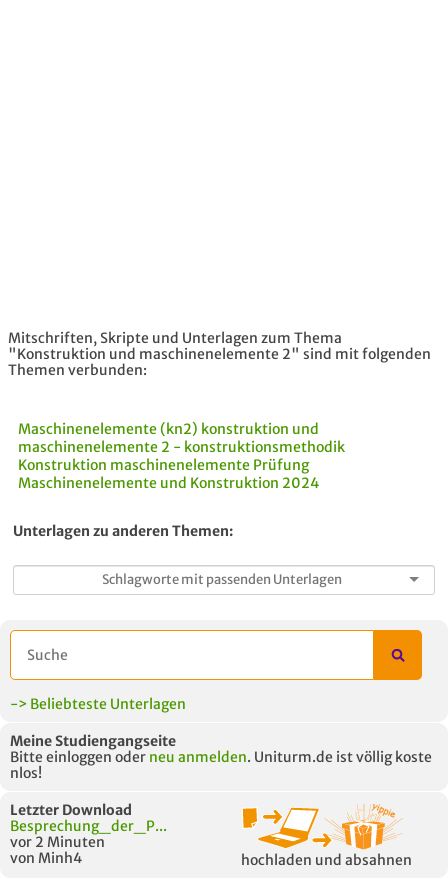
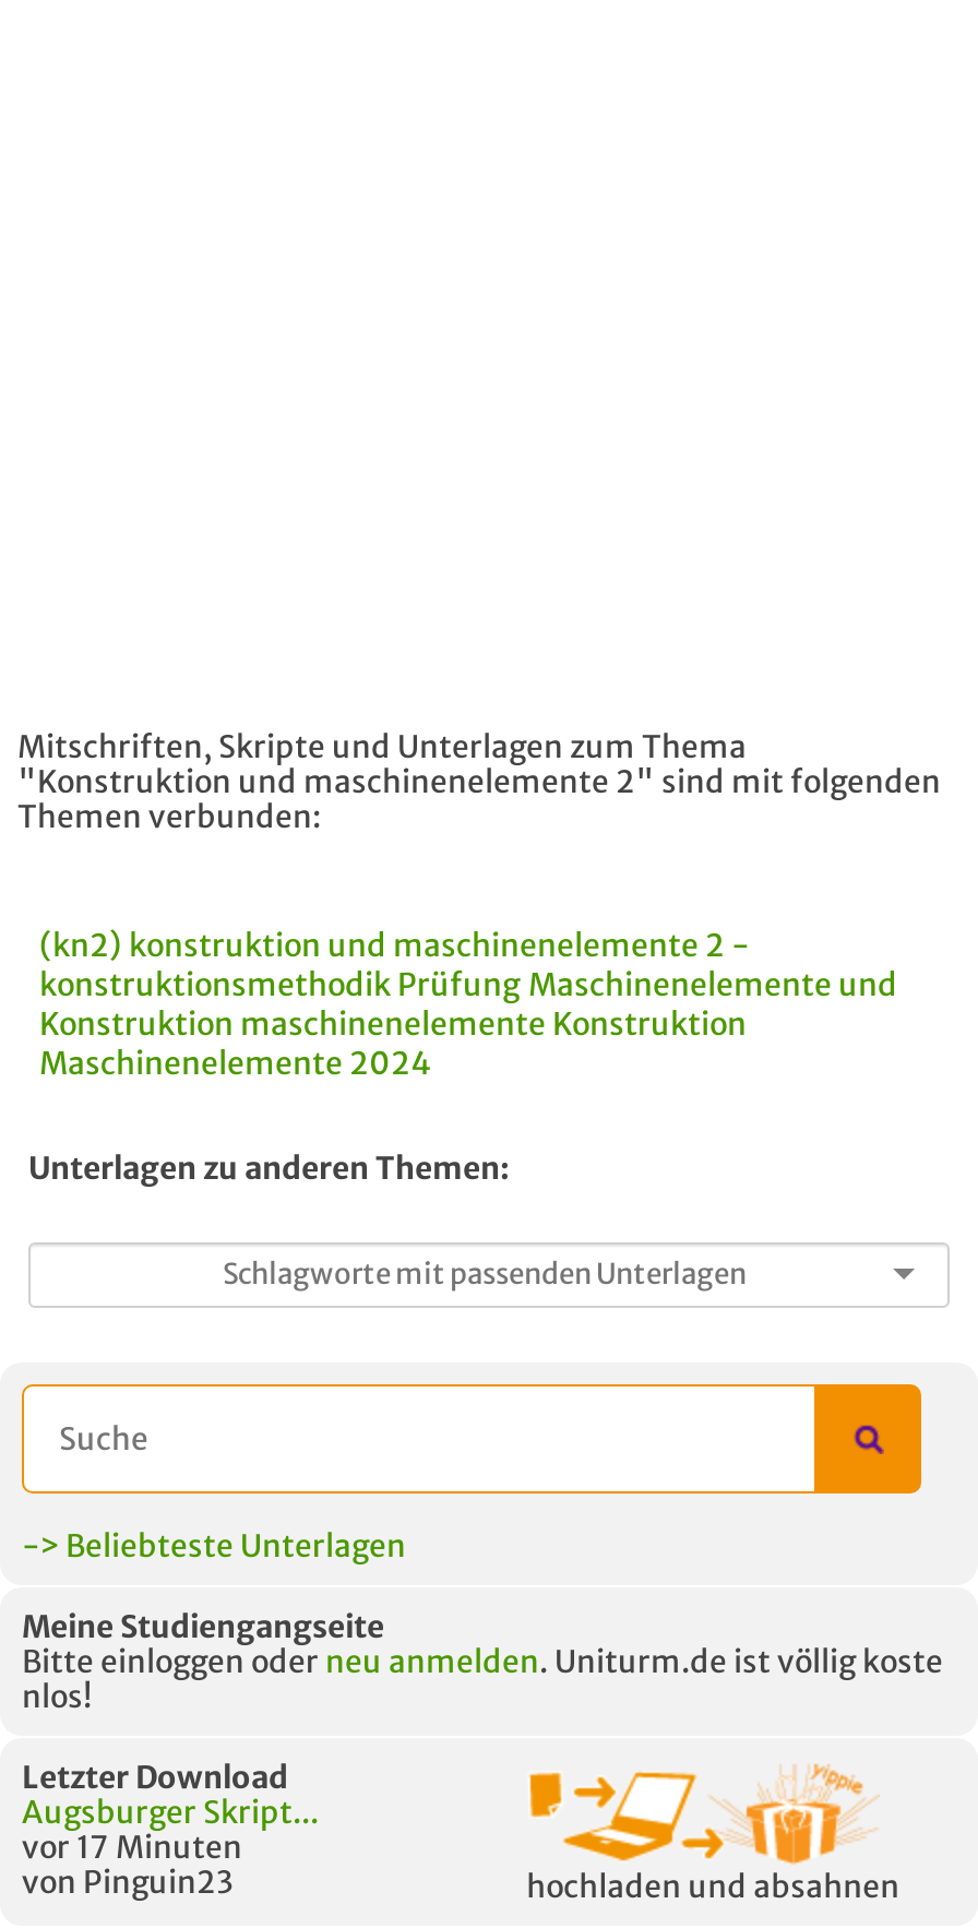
- Maschinenelemente (kn2) konstruktion und
- maschinenelemente 2 - konstruktionsmethodik
- Konstruktion maschinenelemente Prüfung
- Maschinenelemente und Konstruktion 2024
+ (kn2) konstruktion und maschinenelemente 2 -
+ konstruktionsmethodik Prüfung Maschinenelemente und
+ Konstruktion maschinenelemente Konstruktion
+ Maschinenelemente 2024

- Besprechung_der_P...
- vor 2 Minuten
- von Minh4
+ Augsburger Skript...
+ vor 17 Minuten
+ von Pinguin23
